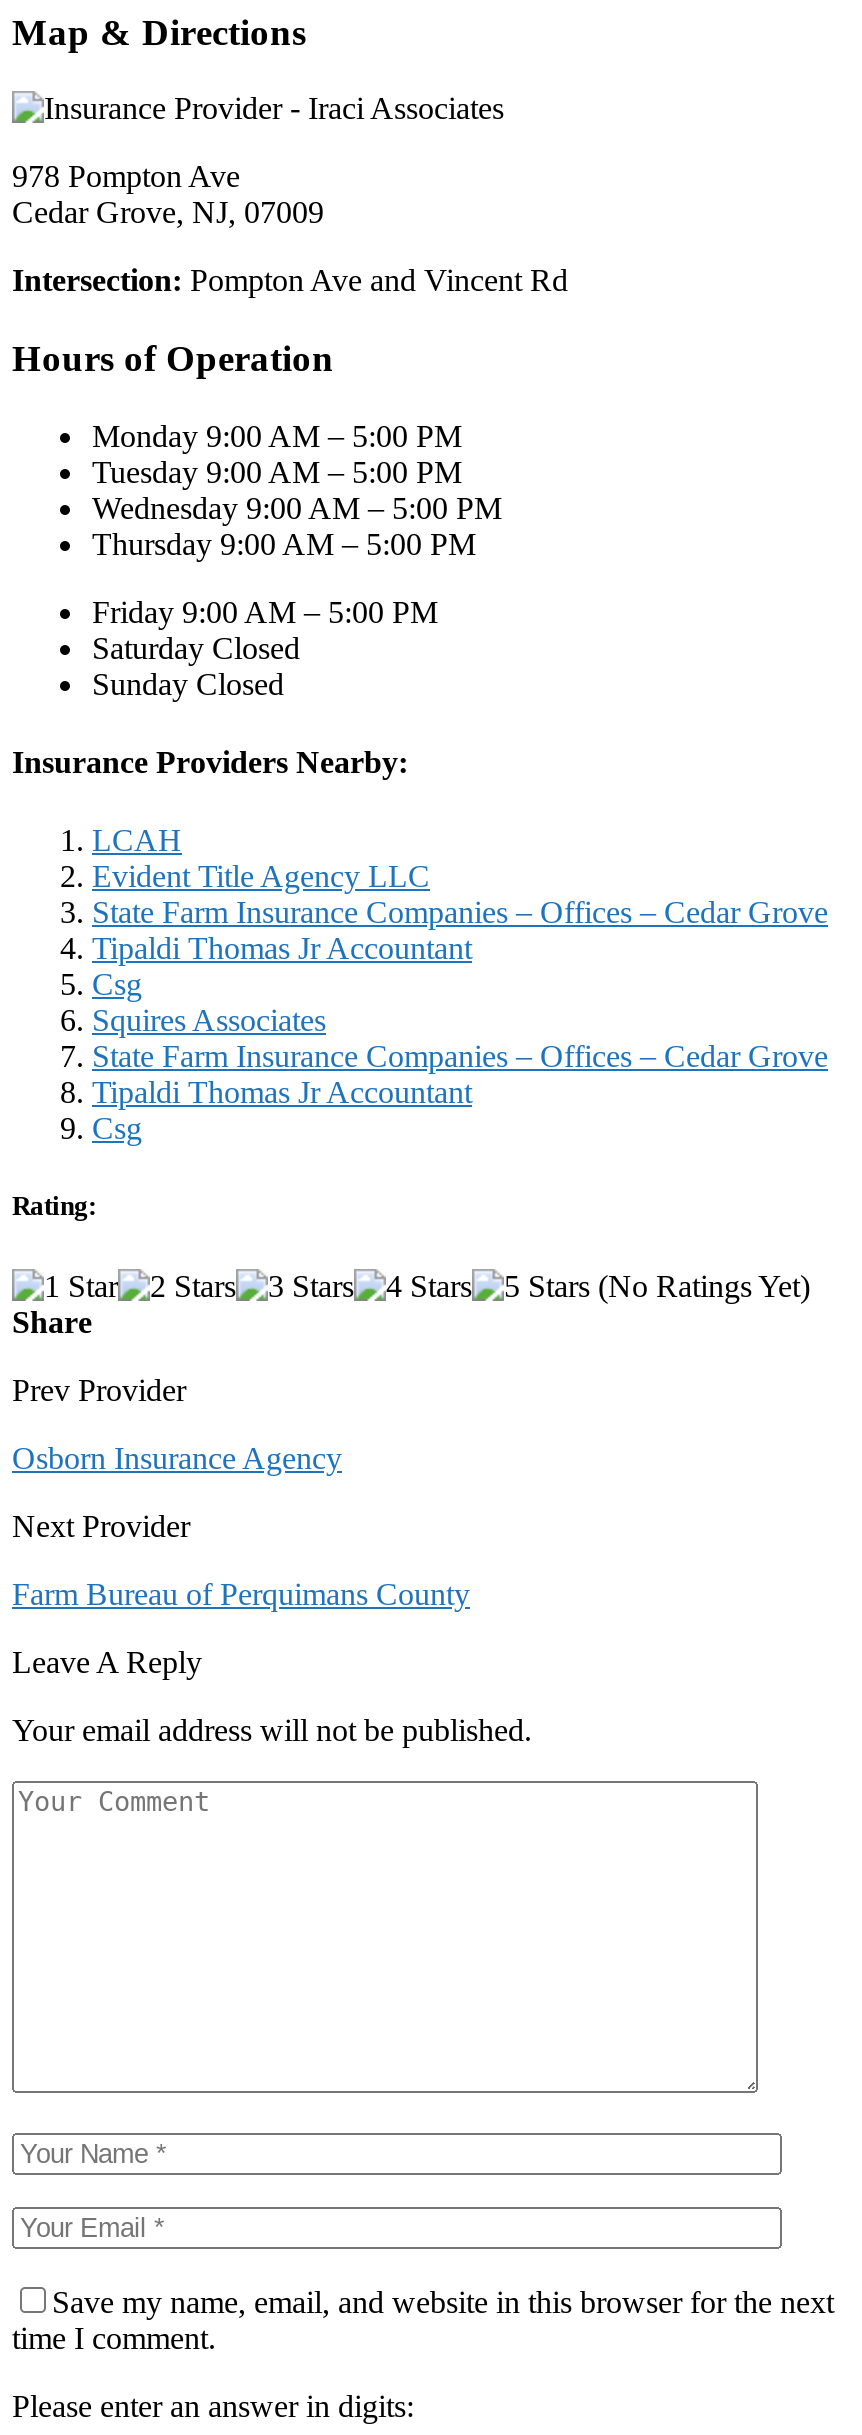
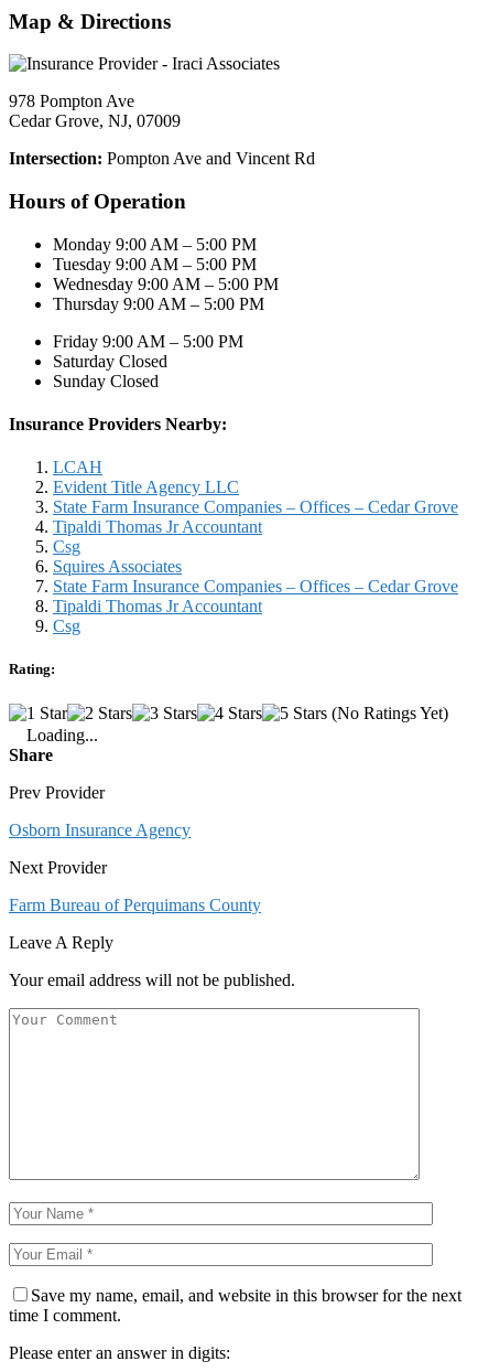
+ Loading...
